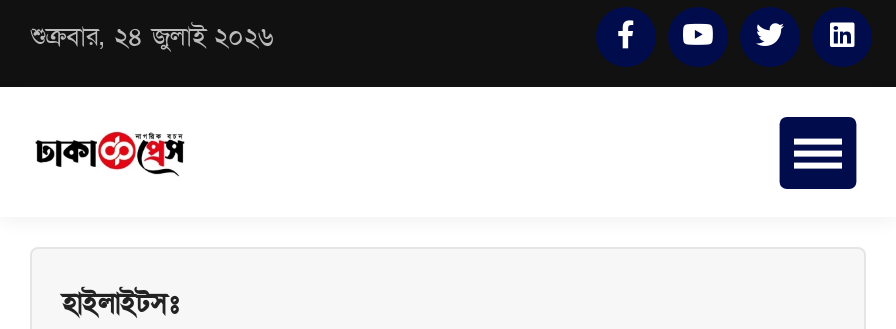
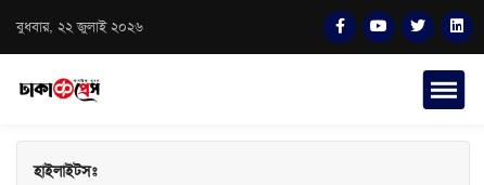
- শুক্রবার, ২৪ জুলাই ২০২৬
+ বুধবার, ২২ জুলাই ২০২৬
